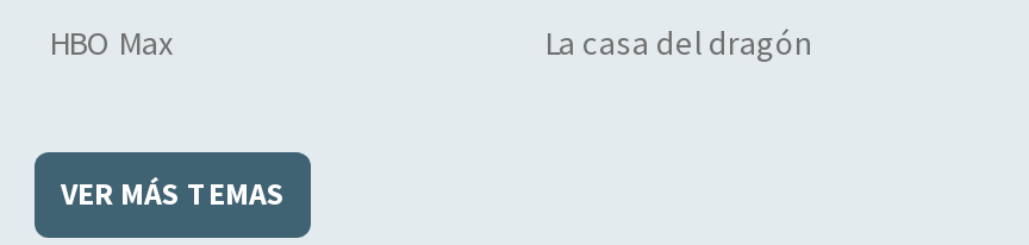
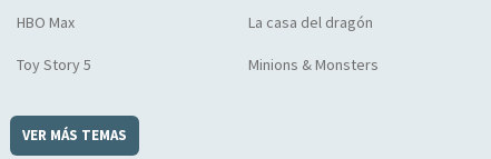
+ Toy Story 5
+ Minions & Monsters
